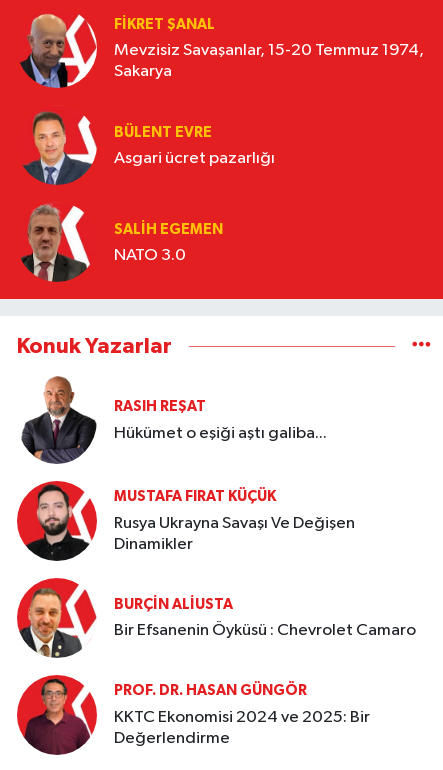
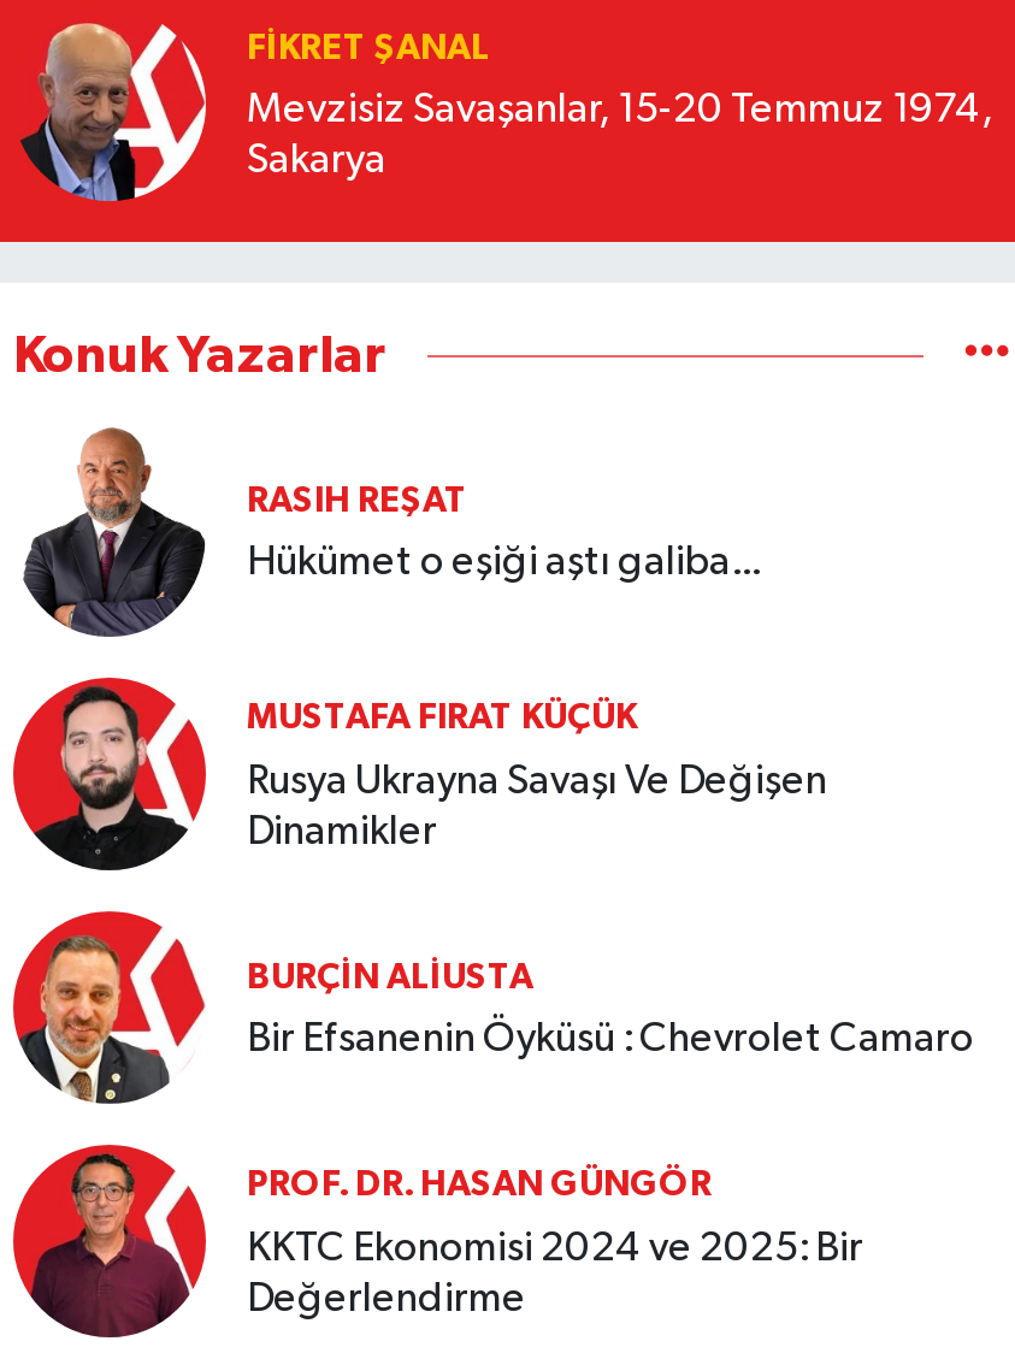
- [image]
- BÜLENT EVRE
- Asgari ücret pazarlığı

- [image]
- SALIH EGEMEN
- NATO 3.0
